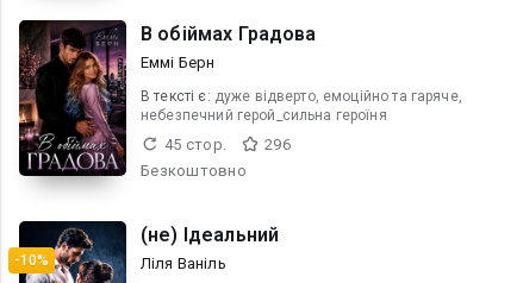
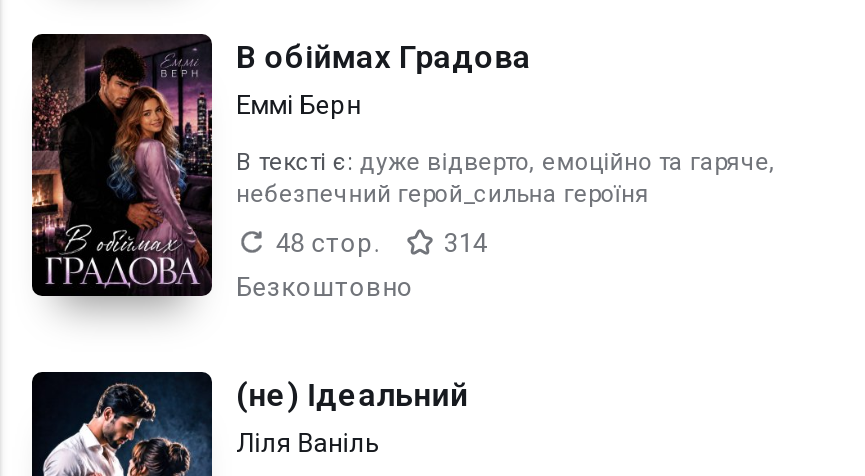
- 45 стор.
+ 48 стор.

- 296
+ 314

- -10%
